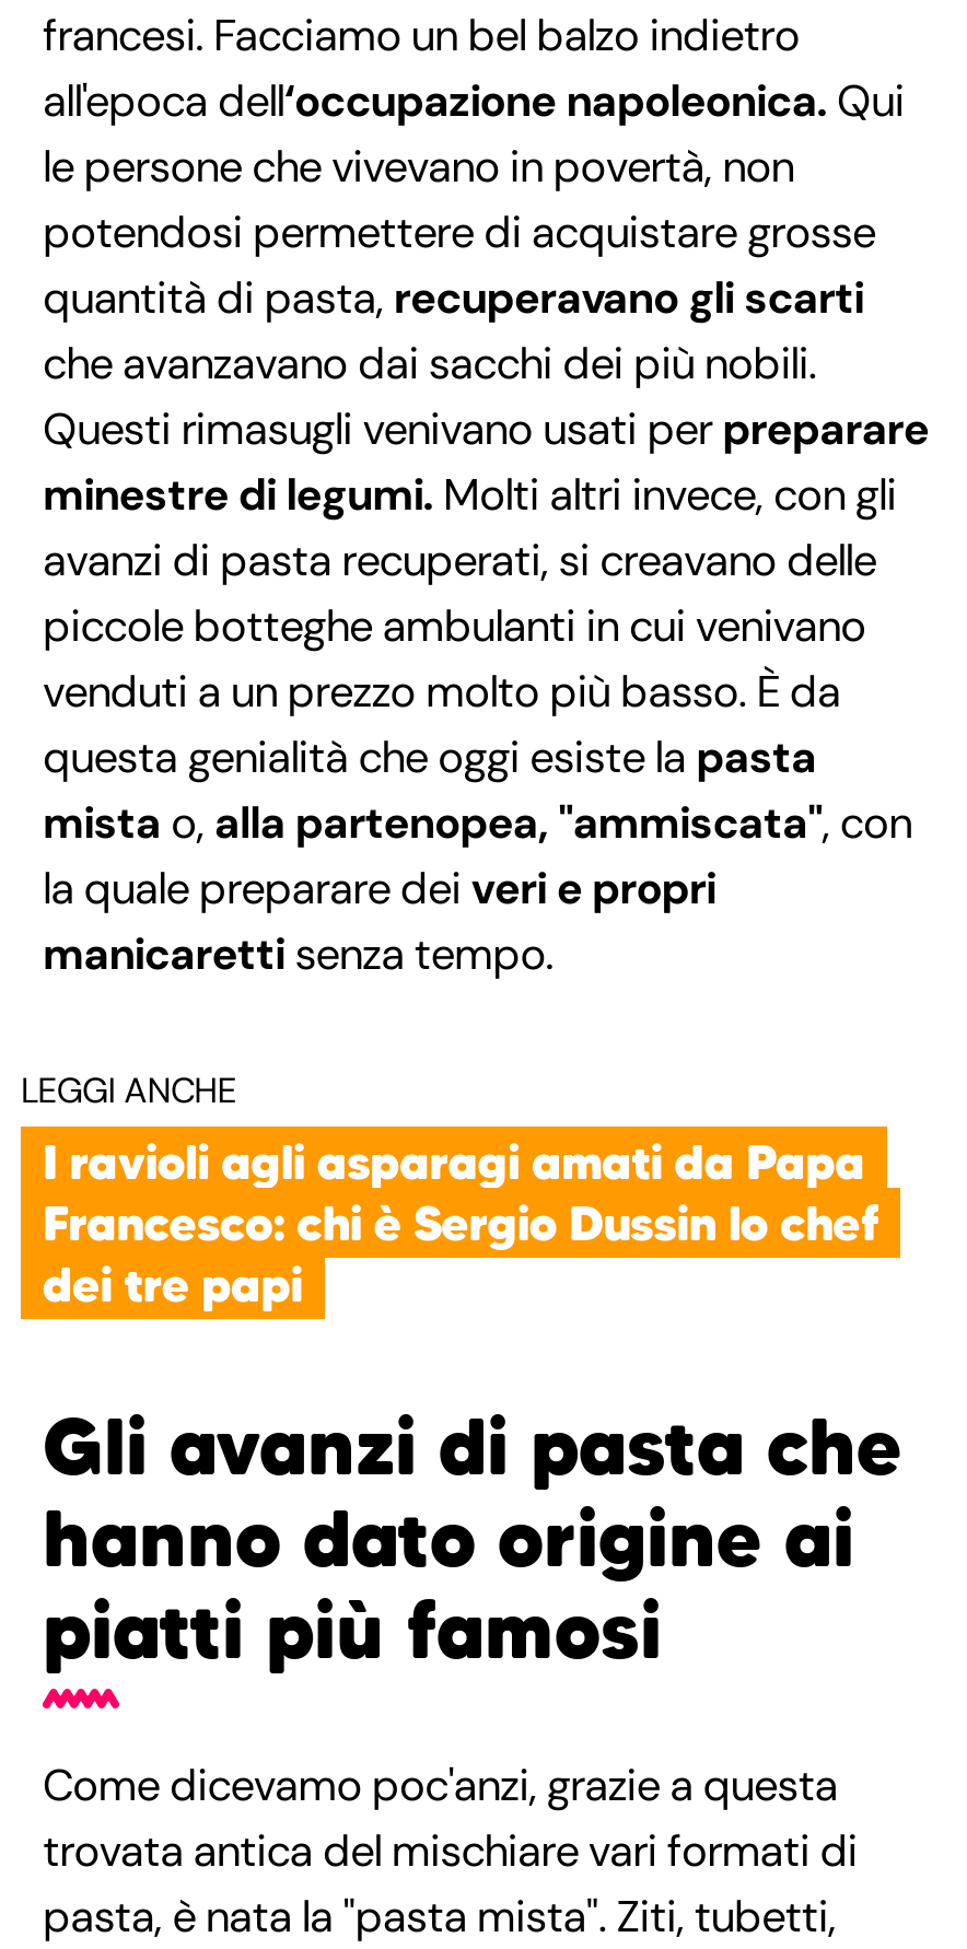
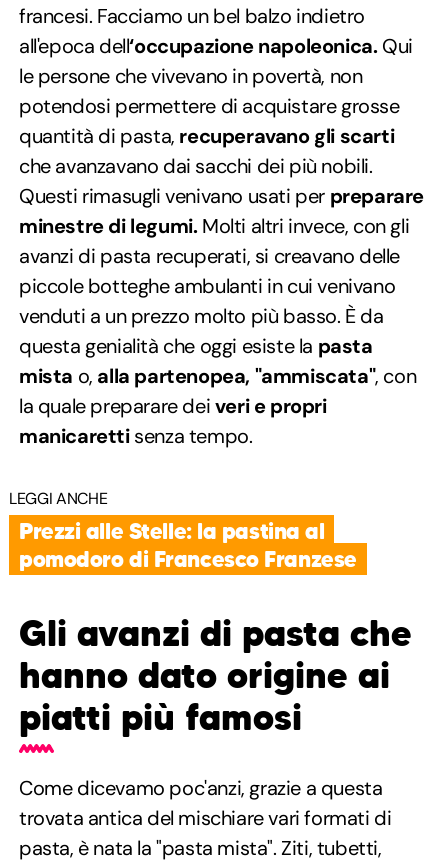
- I ravioli agli asparagi amati da Papa
- Francesco: chi è Sergio Dussin lo chef
- dei tre papi
+ Prezzi alle Stelle: la pastina al
+ pomodoro di Francesco Franzese
